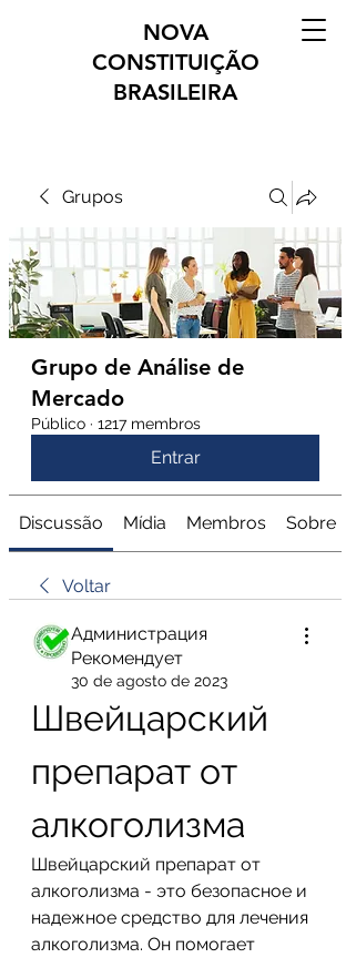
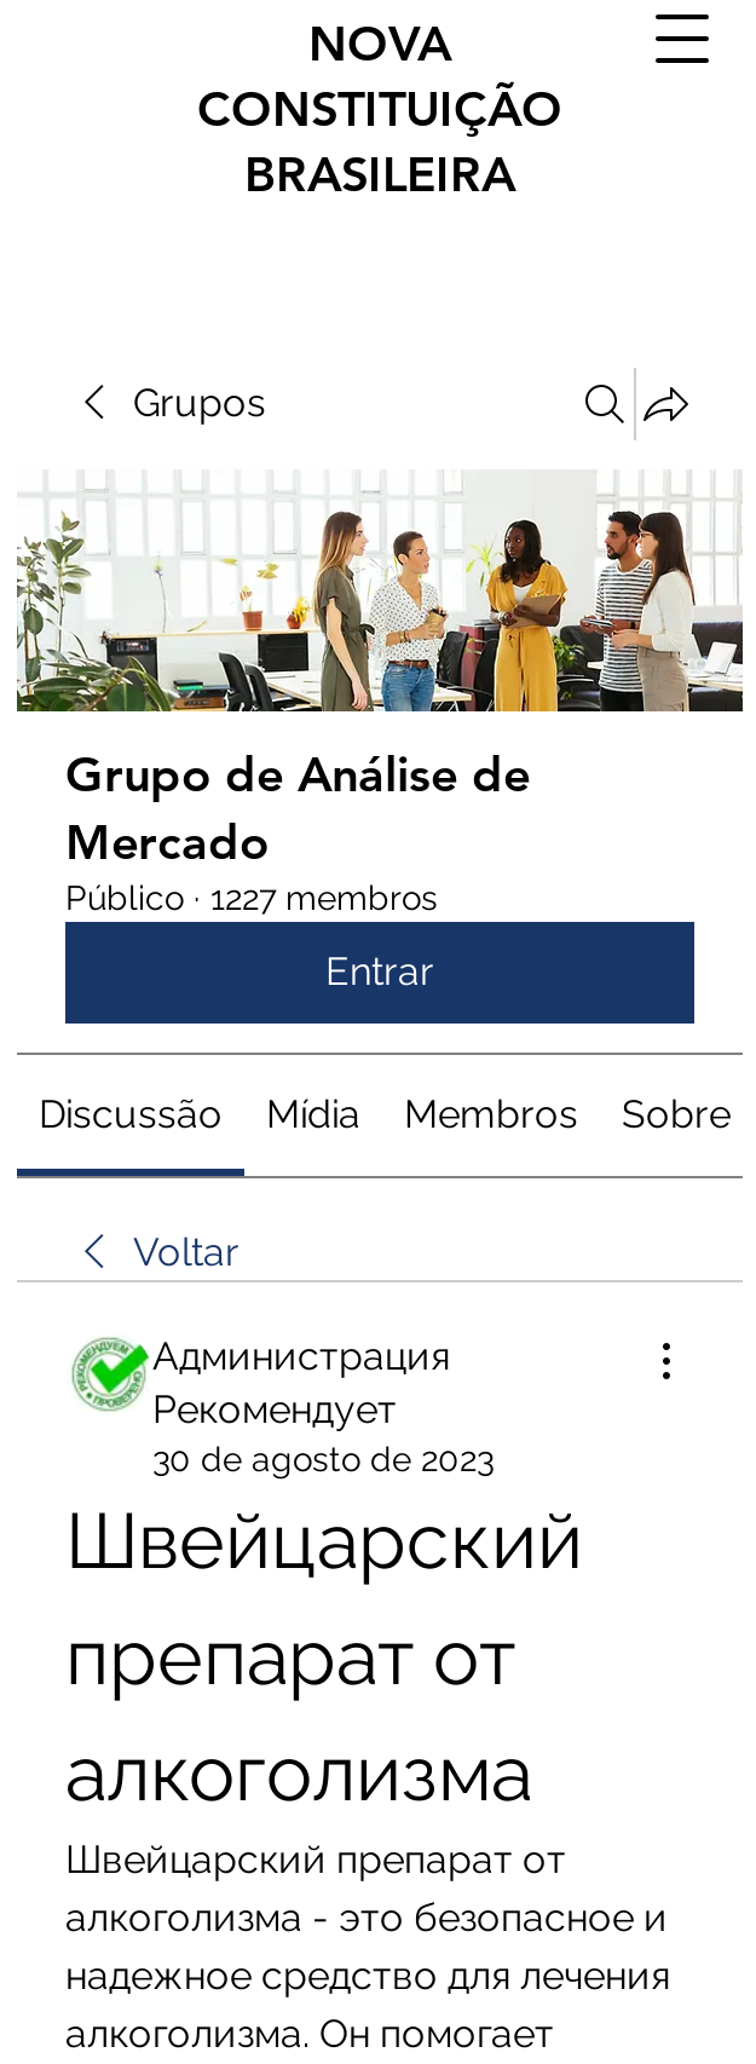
- Público · 1217 membros
+ Público · 1227 membros
